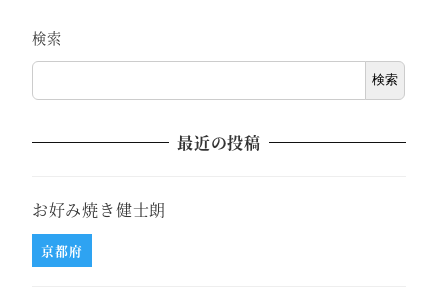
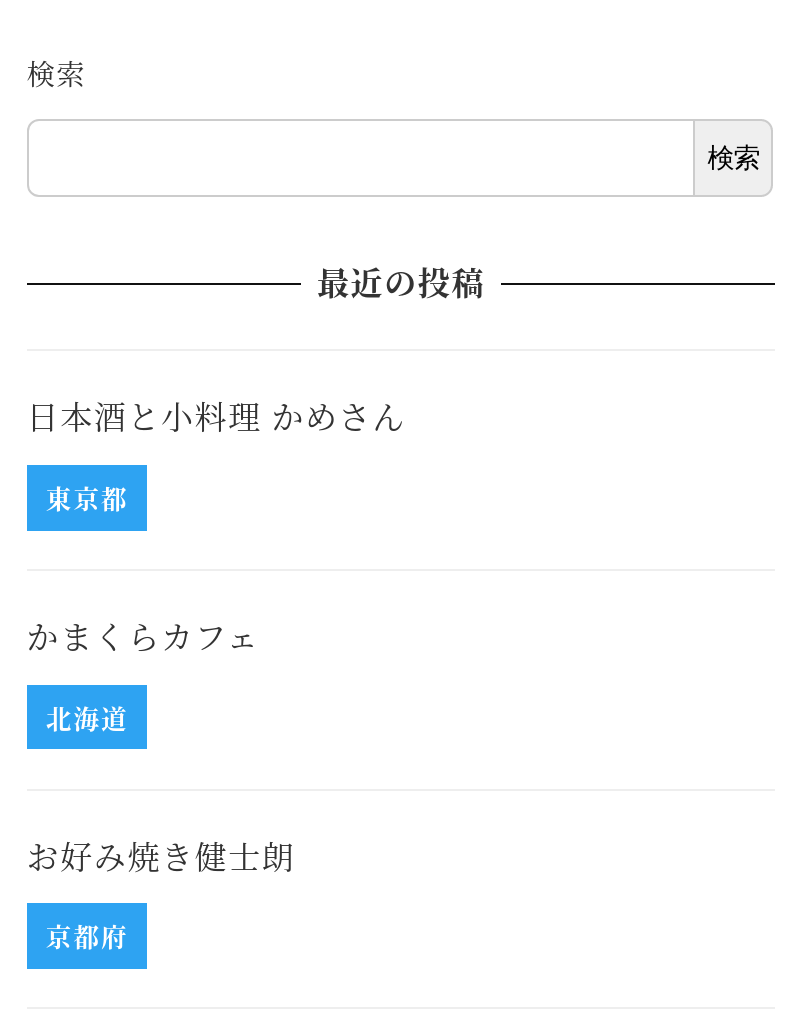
+ 日本酒と小料理 かめさん
+ 東京都
+ かまくらカフェ
+ 北海道
